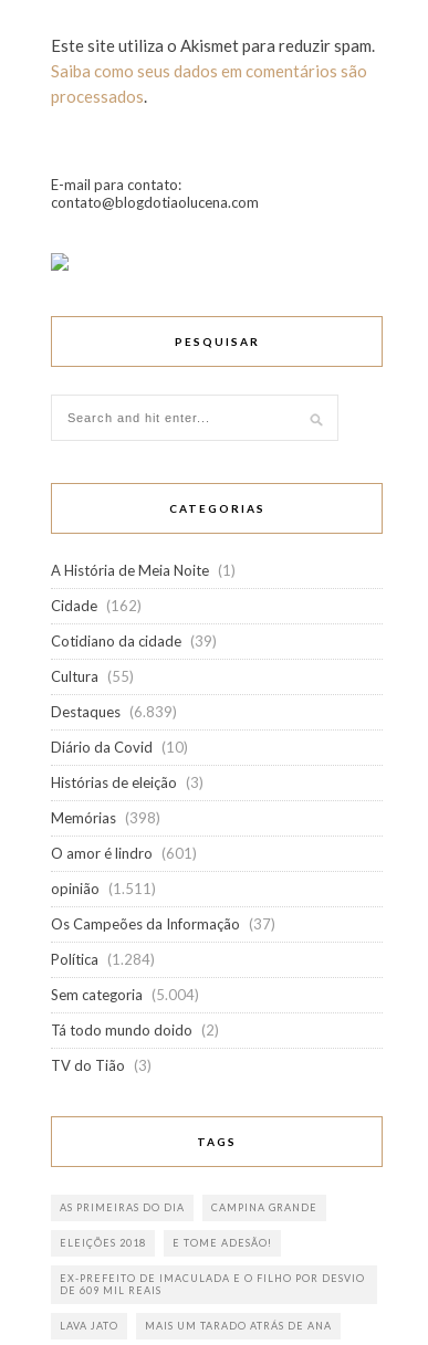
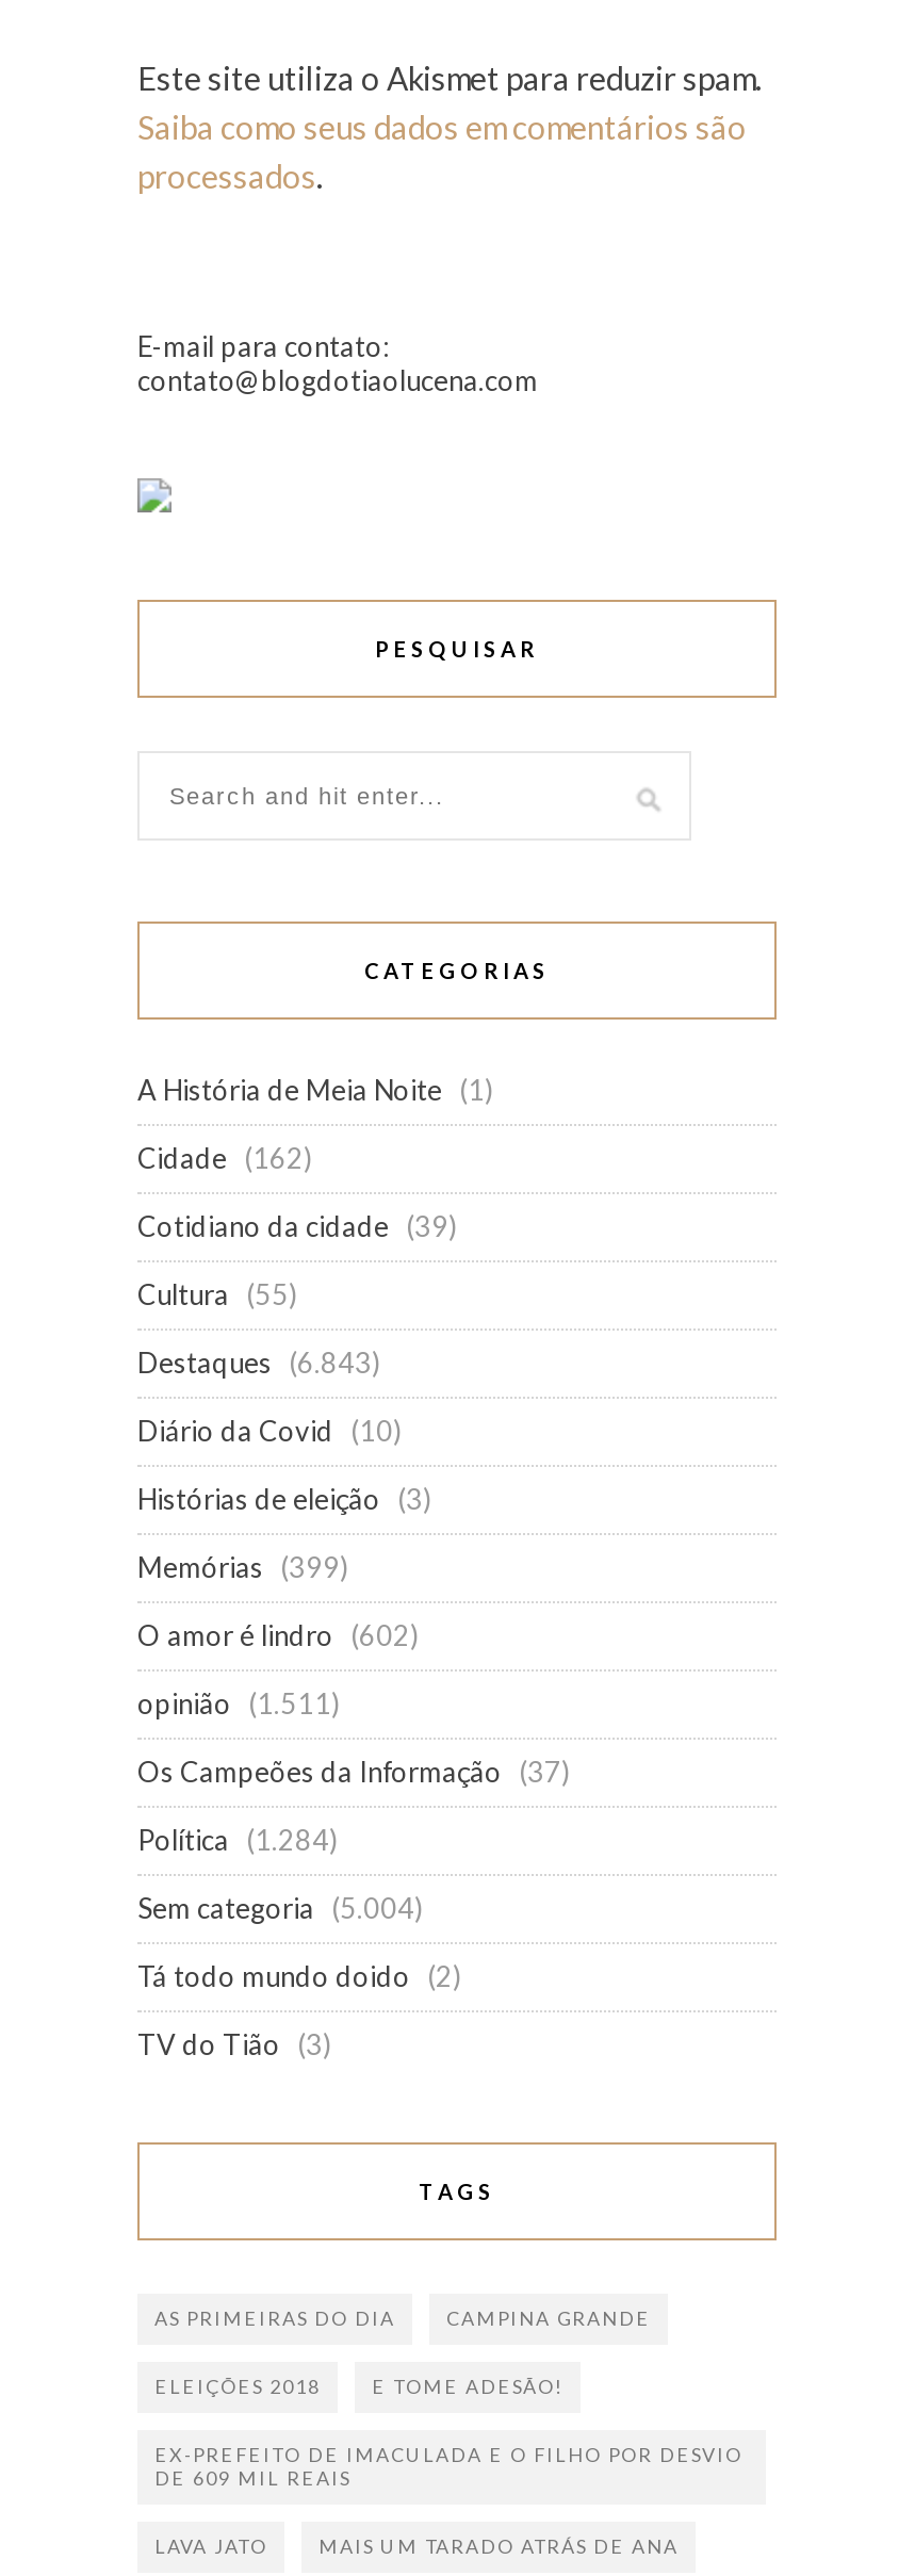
- Destaques (6.839)
+ Destaques (6.843)

- Memórias (398)
+ Memórias (399)

- O amor é lindro (601)
+ O amor é lindro (602)
